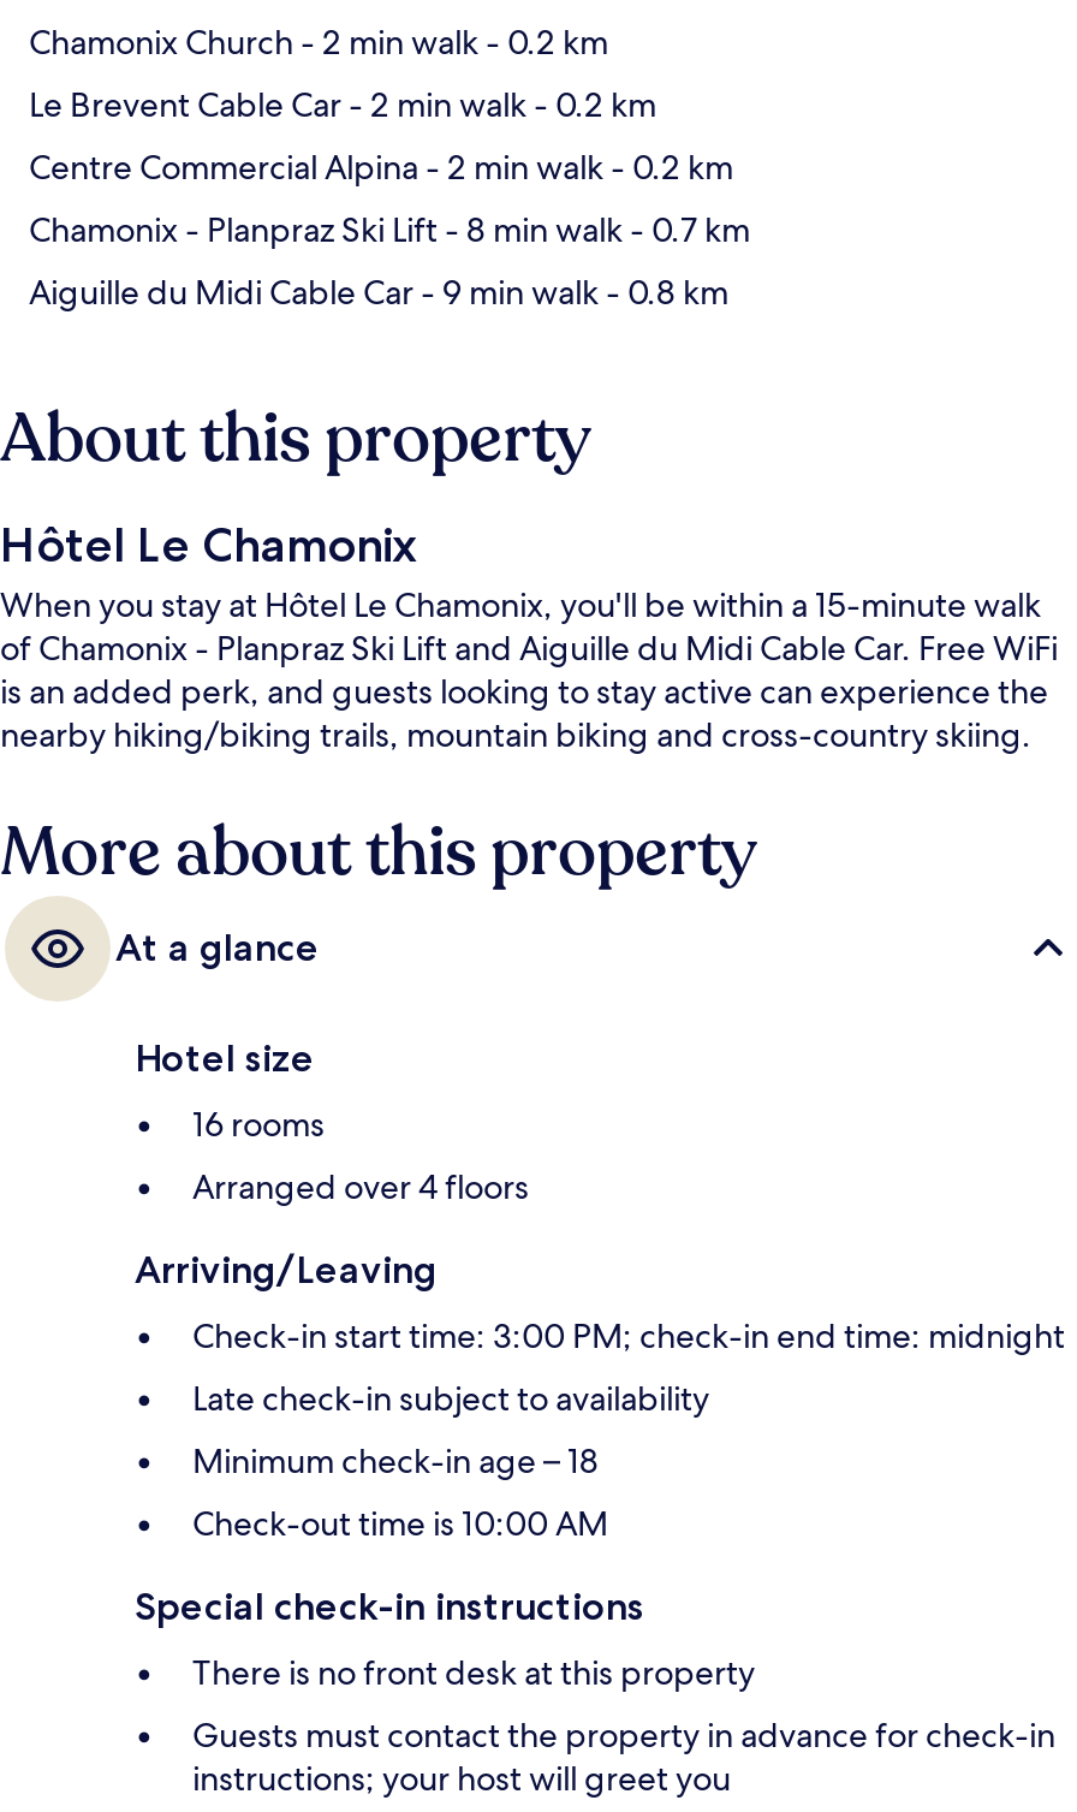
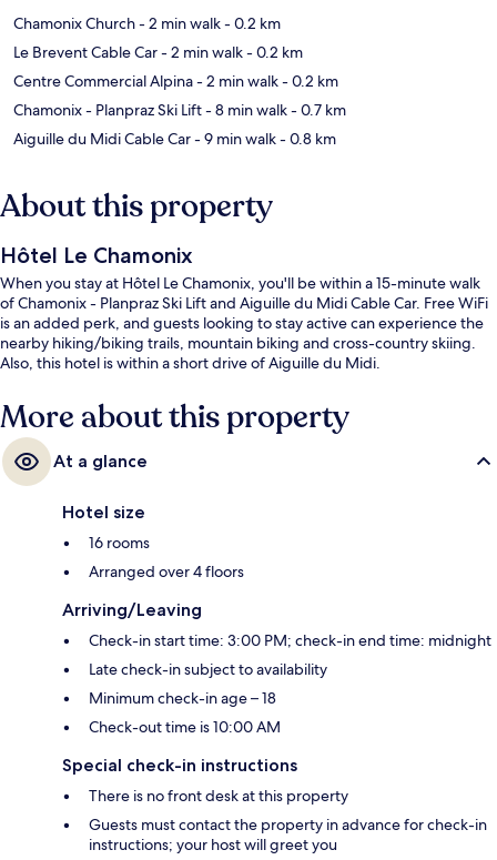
+ Also, this hotel is within a short drive of Aiguille du Midi.
